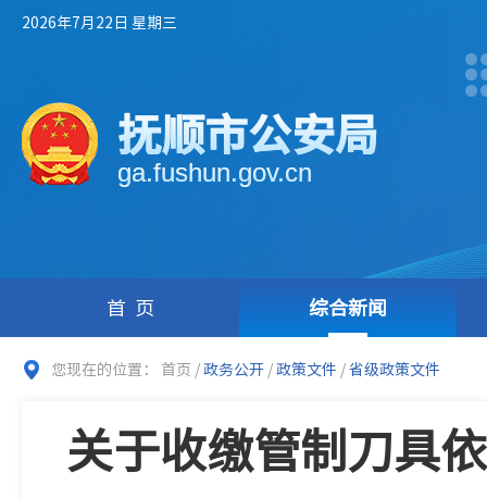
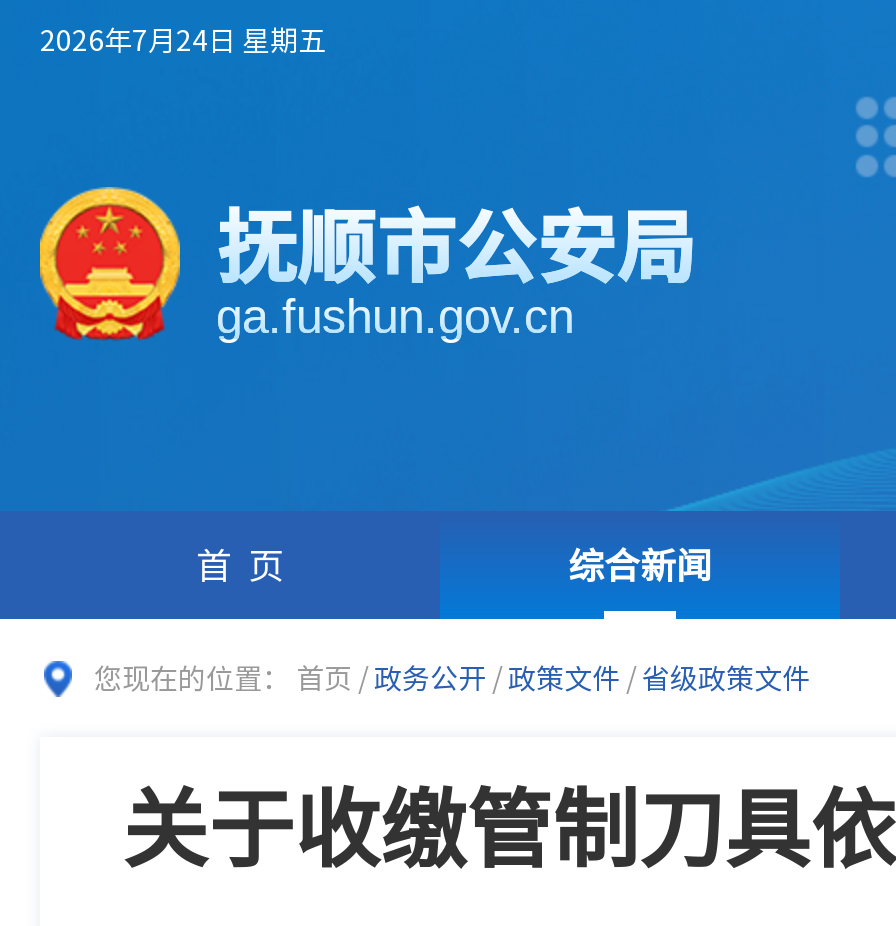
- 2026年7月22日 星期三
+ 2026年7月24日 星期五
